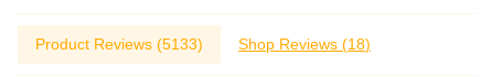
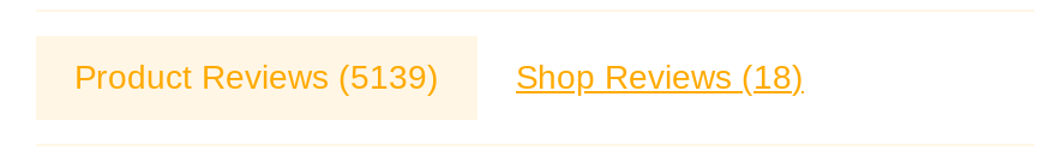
- Product Reviews (5133)
+ Product Reviews (5139)
